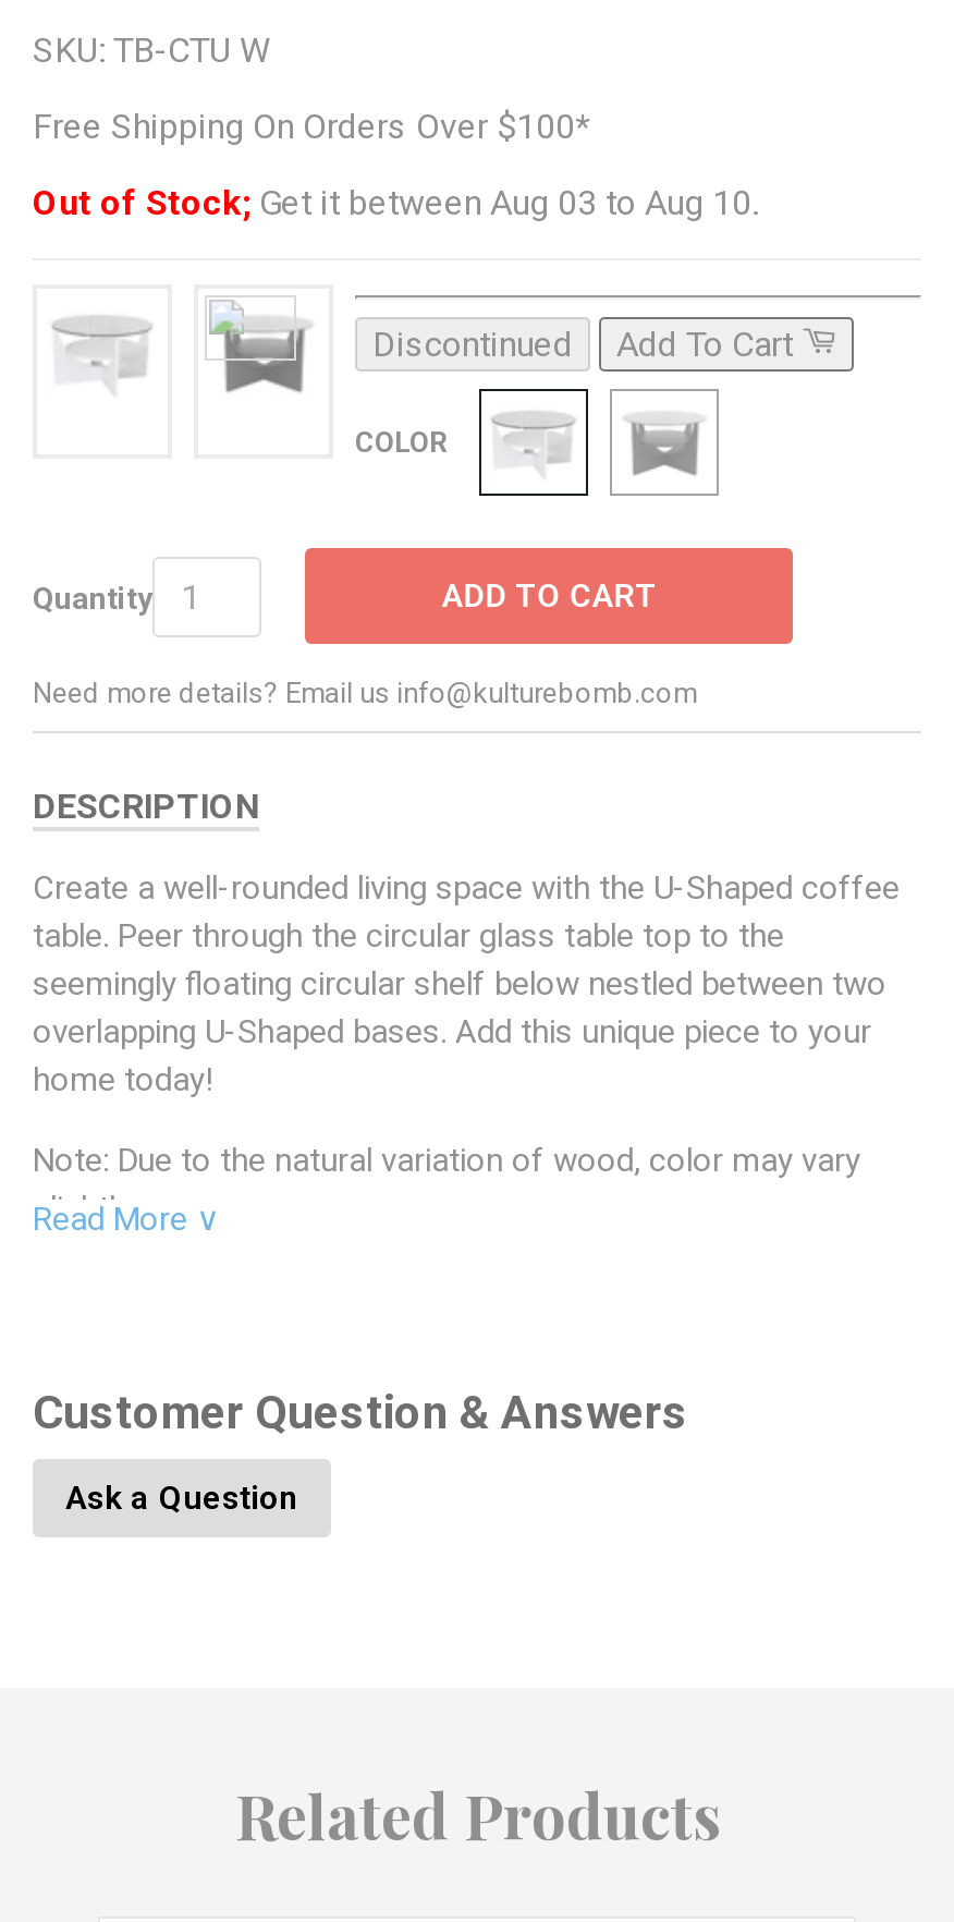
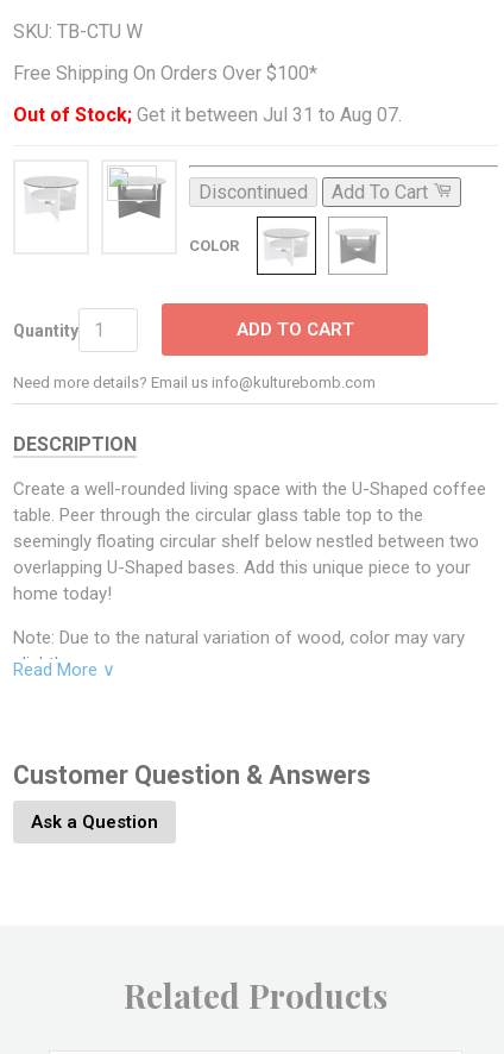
- Out of Stock; Get it between Aug 03 to Aug 10.
+ Out of Stock; Get it between Jul 31 to Aug 07.
